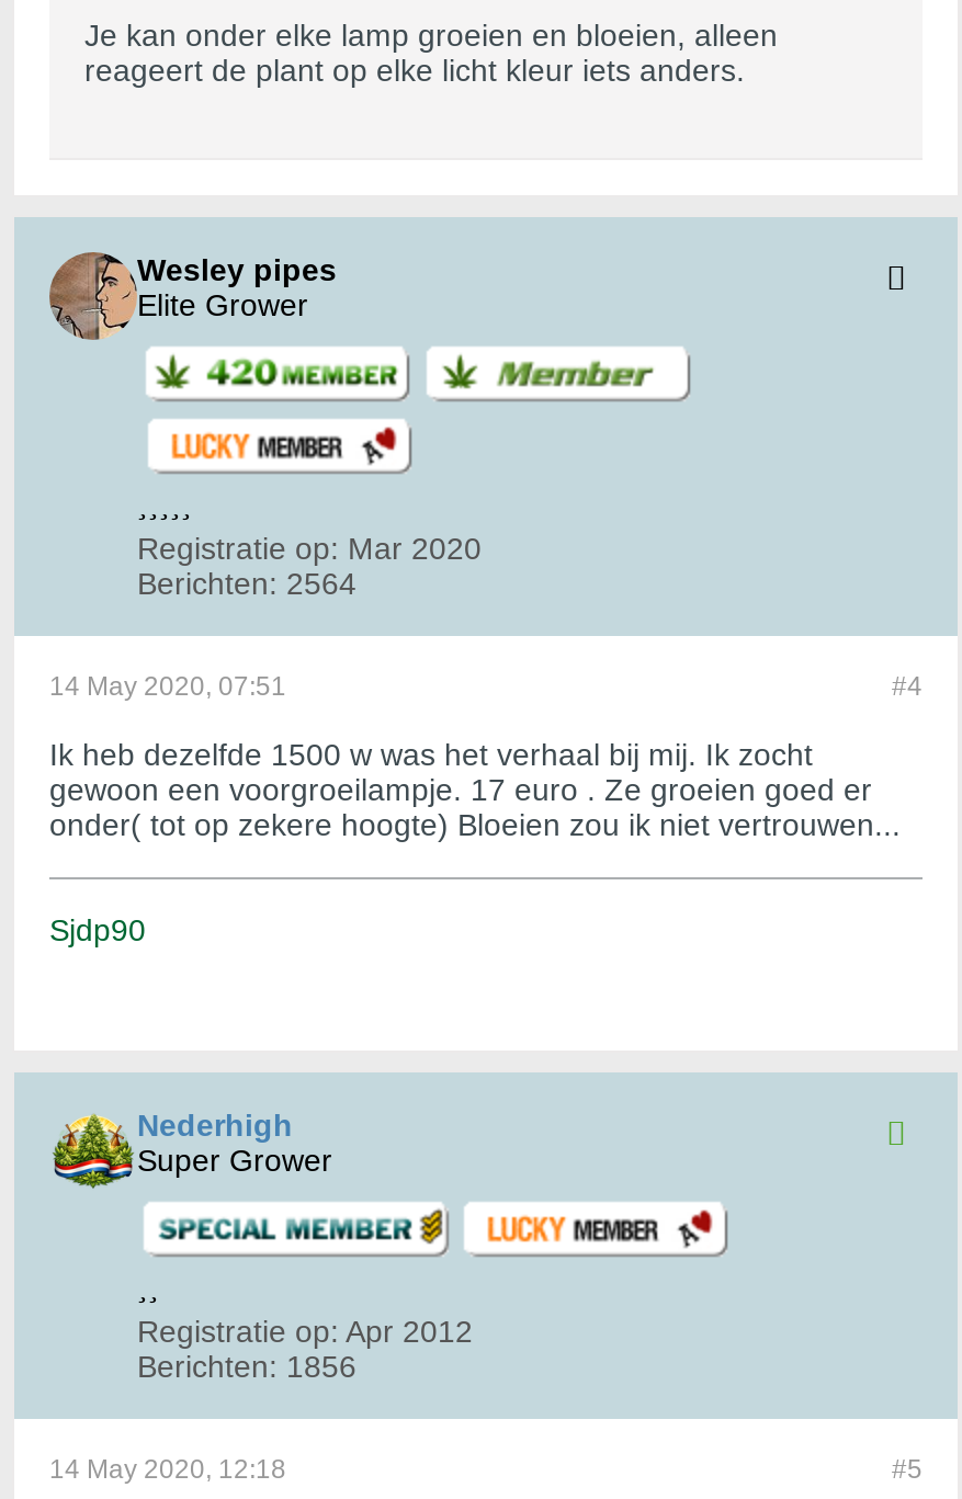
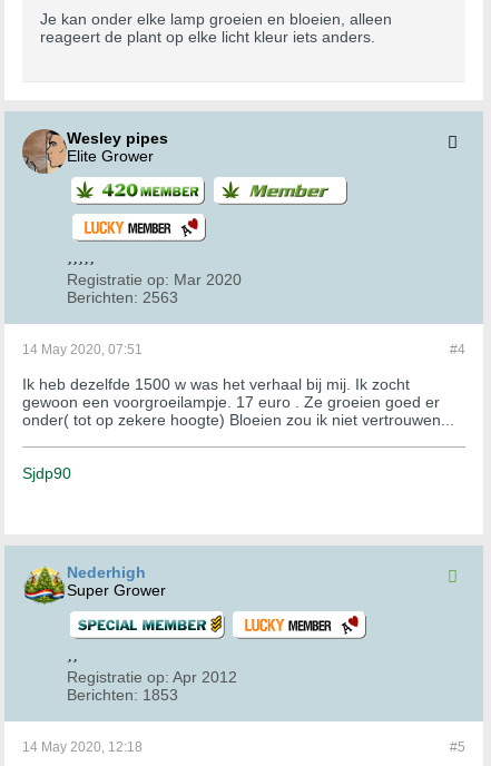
- Berichten: 2564
+ Berichten: 2563

- Berichten: 1856
+ Berichten: 1853
